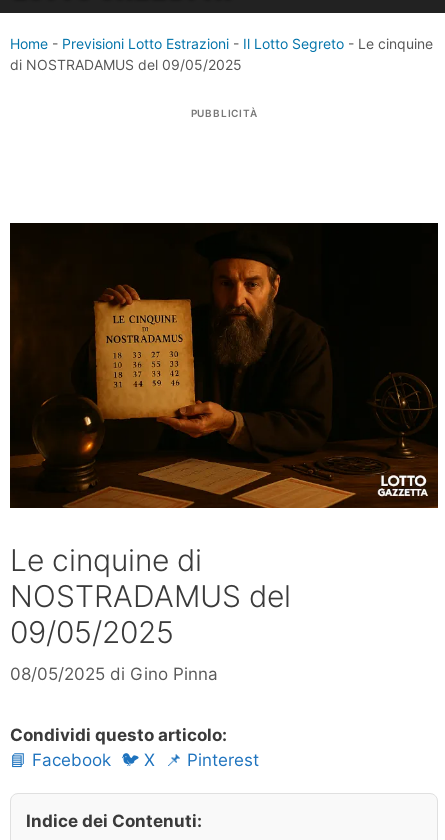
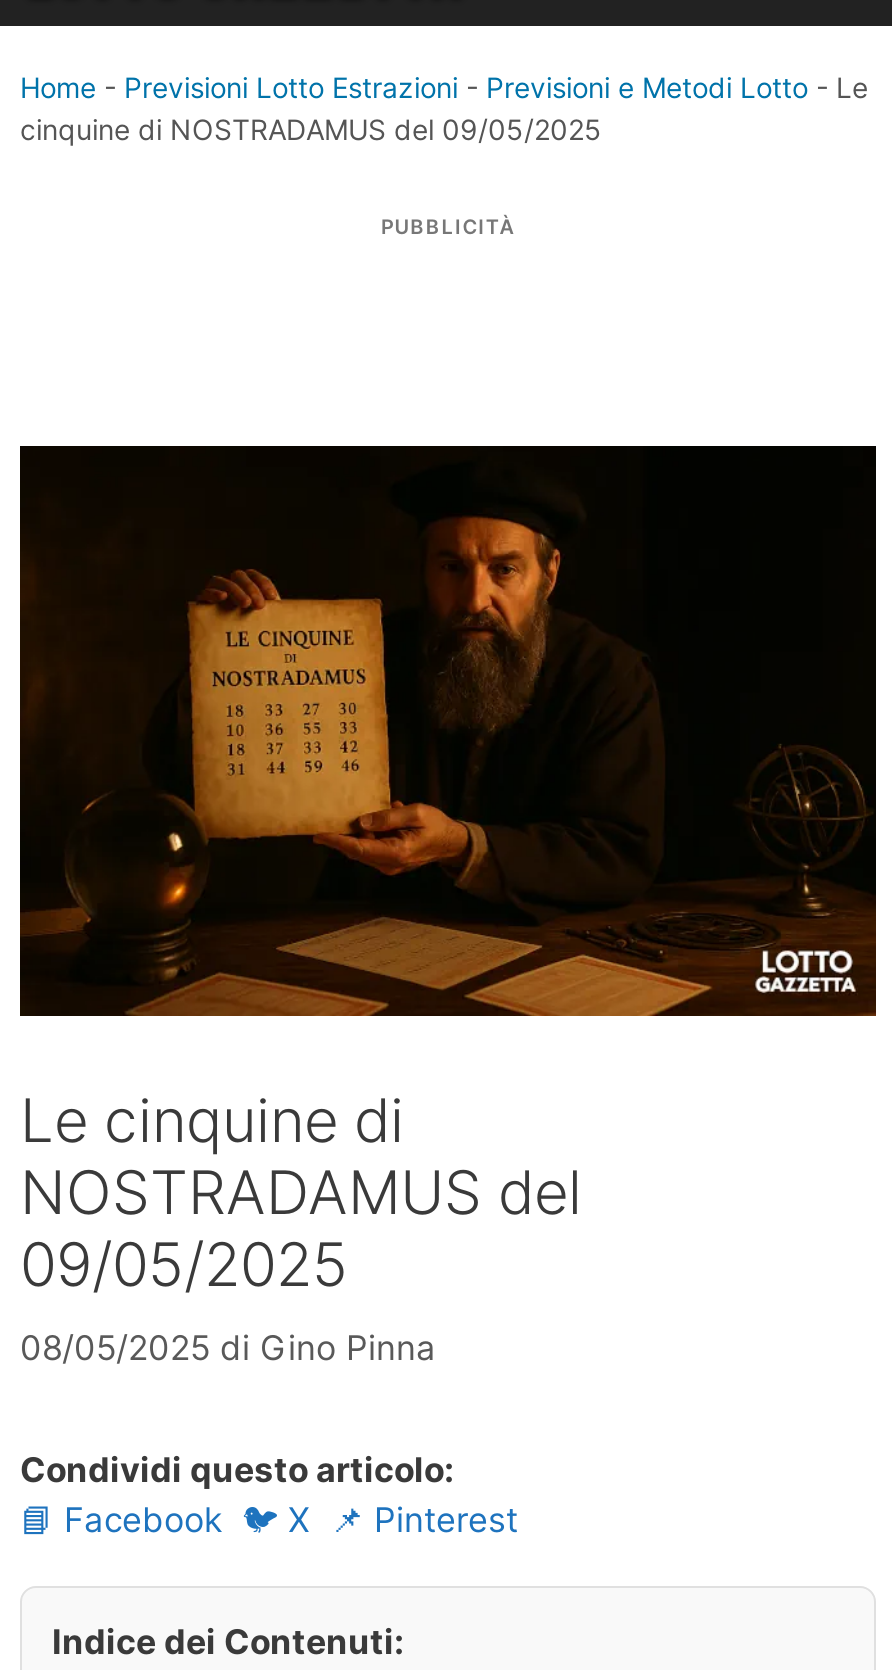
- Home - Previsioni Lotto Estrazioni - Il Lotto Segreto - Le cinquine
- di NOSTRADAMUS del 09/05/2025
+ Home - Previsioni Lotto Estrazioni - Previsioni e Metodi Lotto - Le
+ cinquine di NOSTRADAMUS del 09/05/2025
